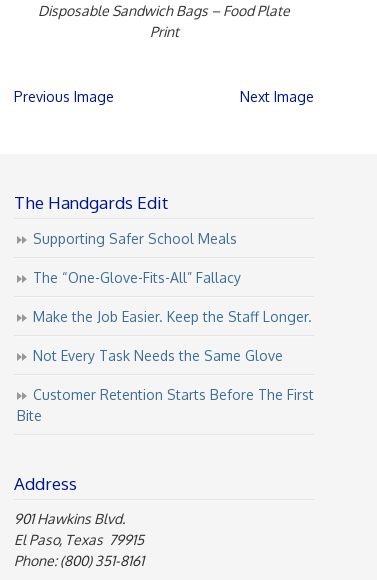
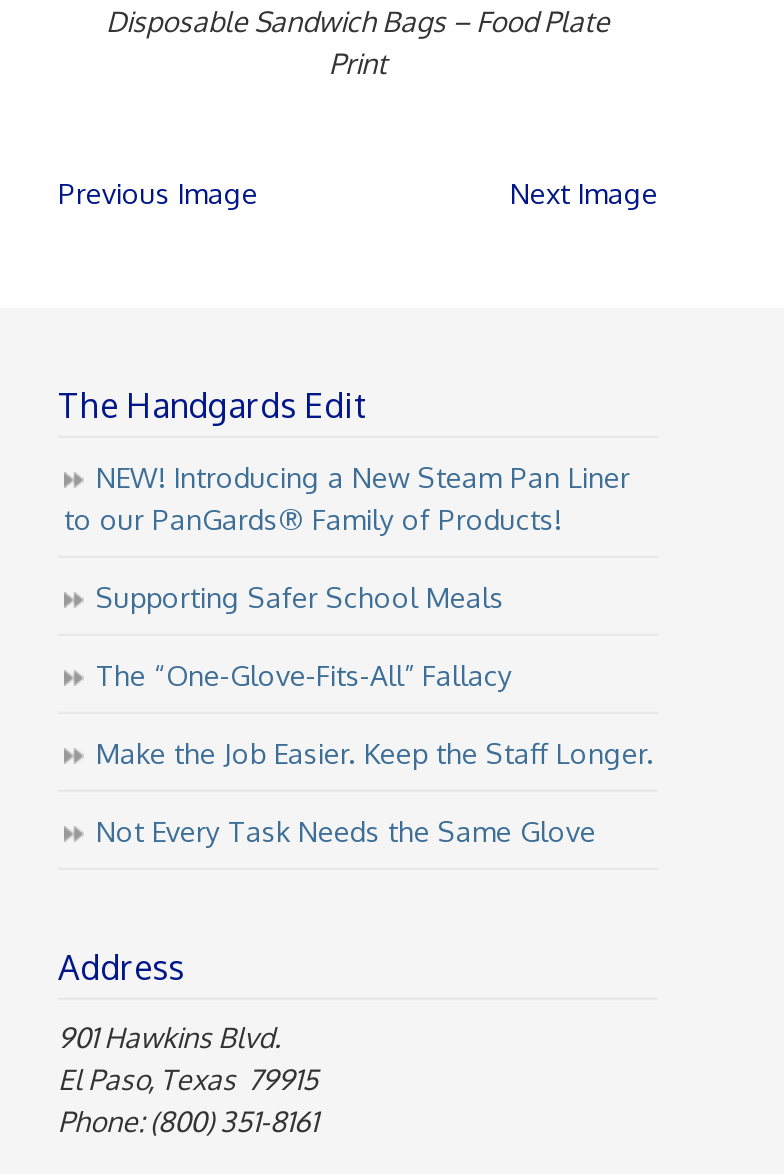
+ NEW! Introducing a New Steam Pan Liner
+ to our PanGards® Family of Products!

moved down: Supporting Safer School Meals | The “One-Glove-Fits-All” Fallacy | Make the Job Easier. Keep the Staff Longer. | Not Every Task Needs the Same Glove

- Customer Retention Starts Before The First
- Bite
